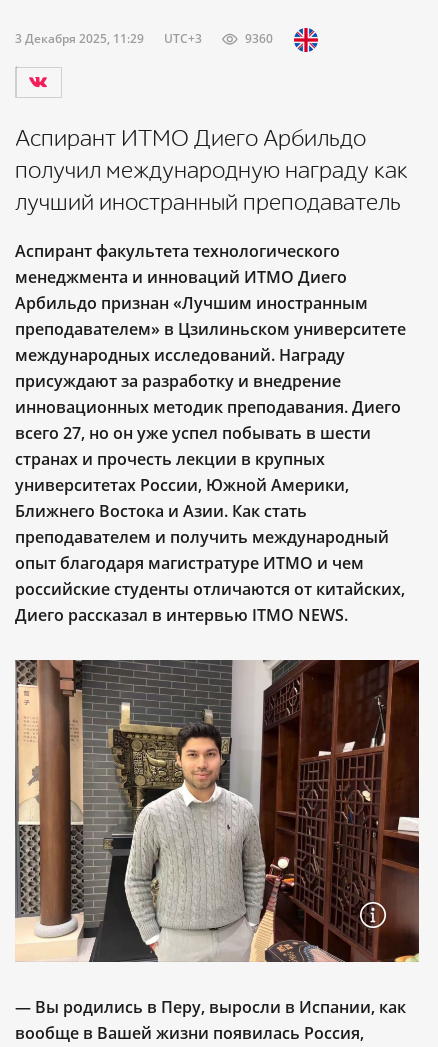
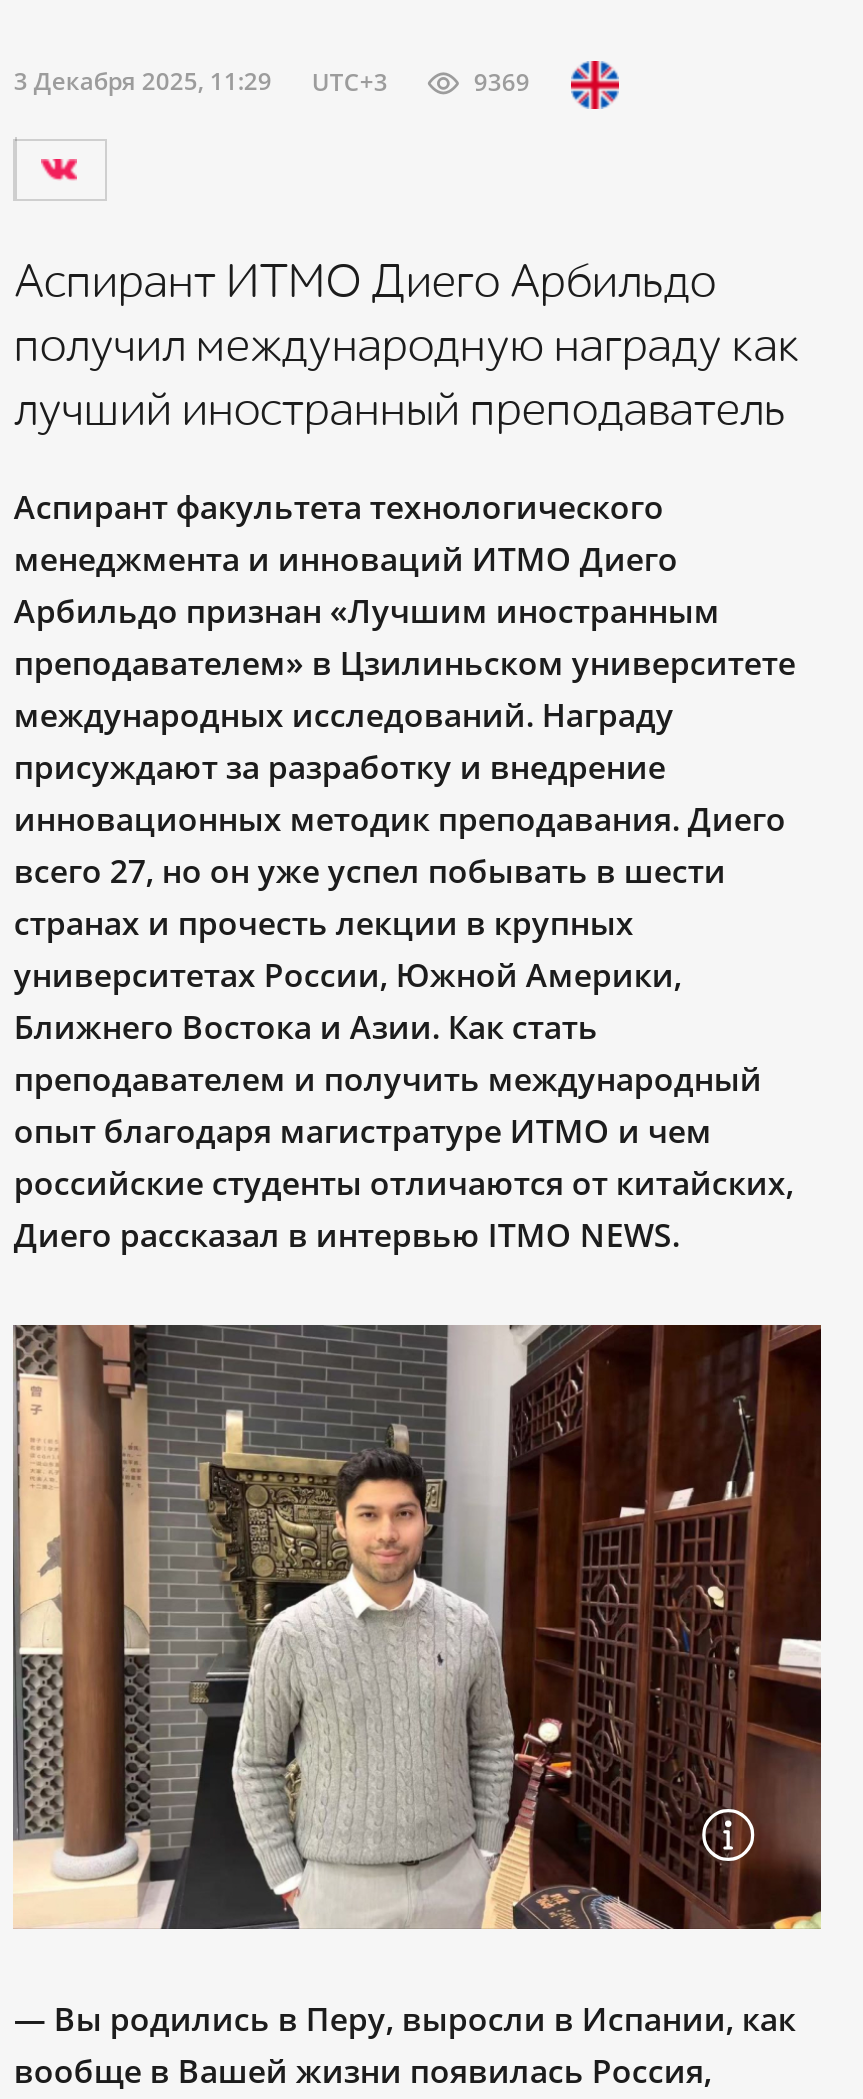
- 9360
+ 9369
